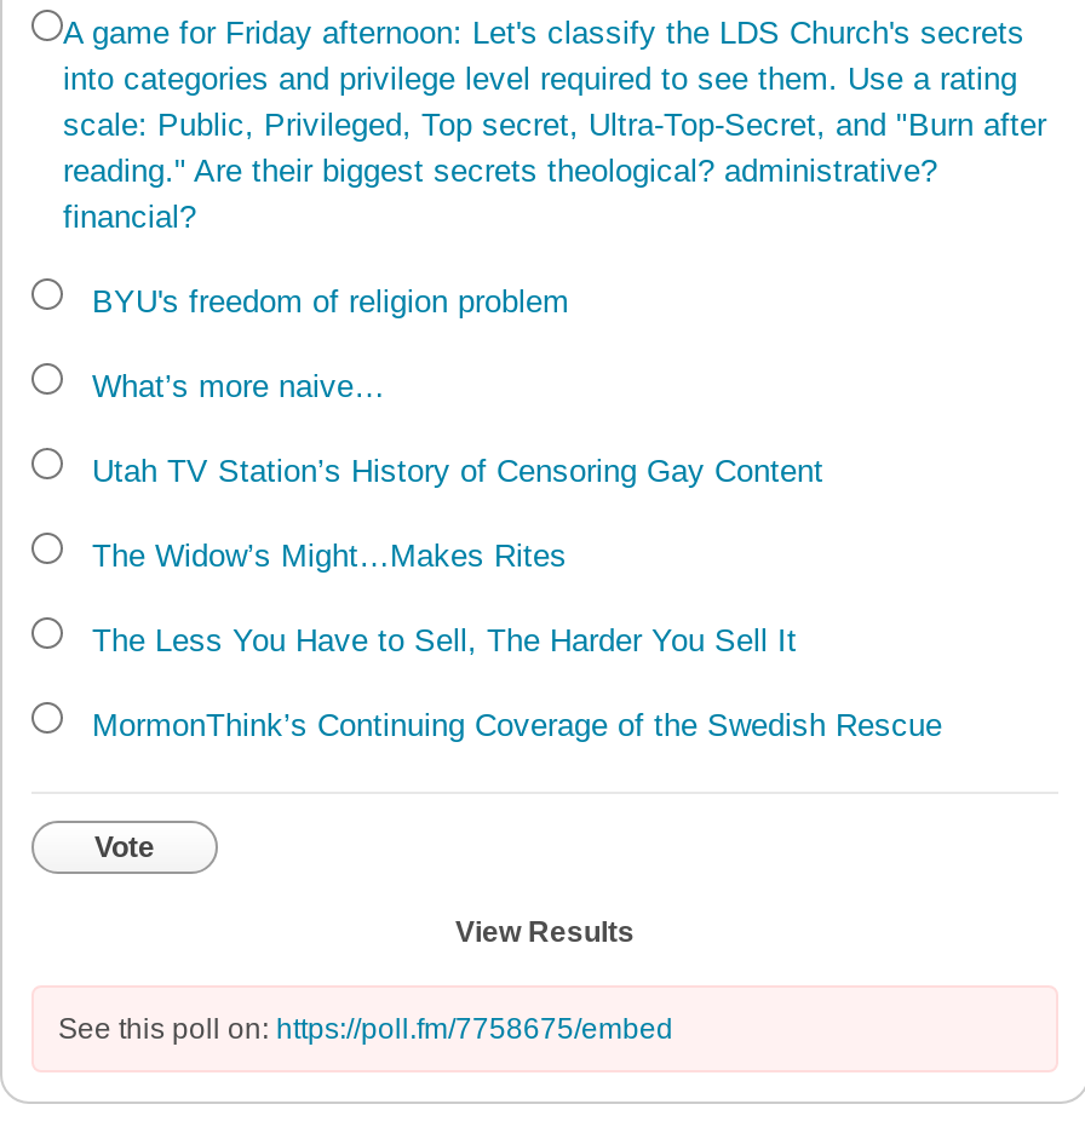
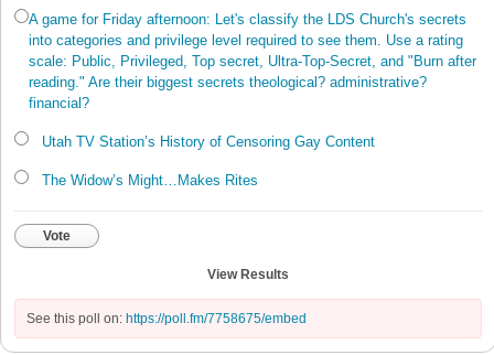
- BYU's freedom of religion problem
- What’s more naive…

- The Less You Have to Sell, The Harder You Sell It
- MormonThink’s Continuing Coverage of the Swedish Rescue
